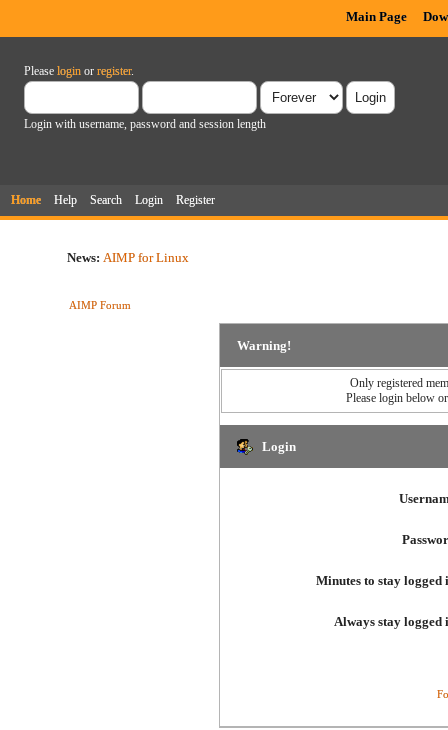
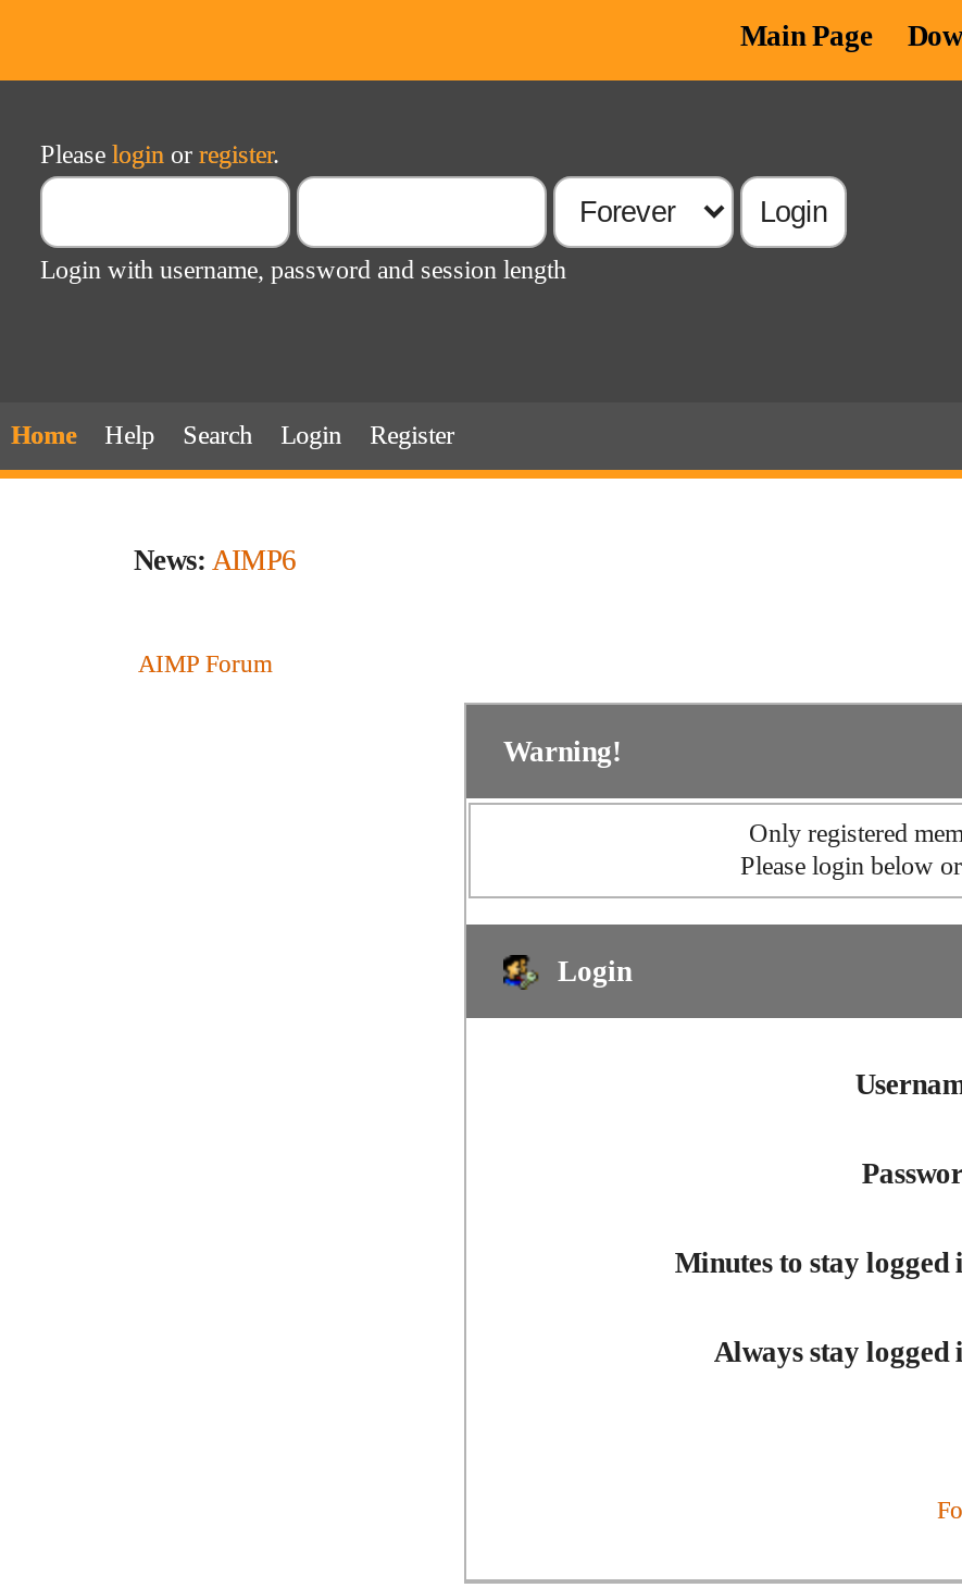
- News: AIMP for Linux
+ News: AIMP6
